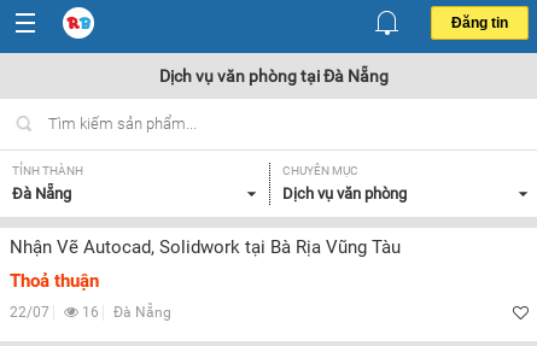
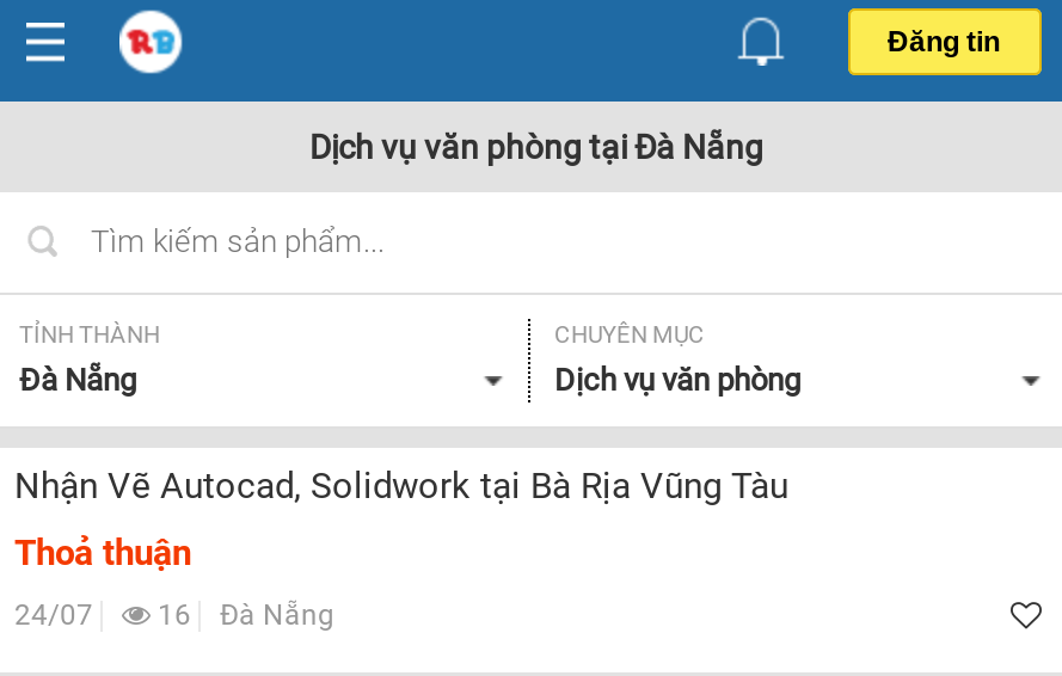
- 22/07 16 Đà Nẵng
+ 24/07 16 Đà Nẵng
